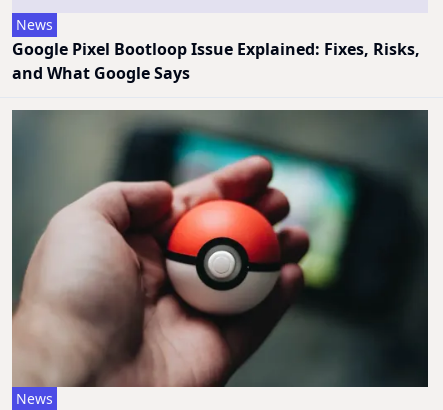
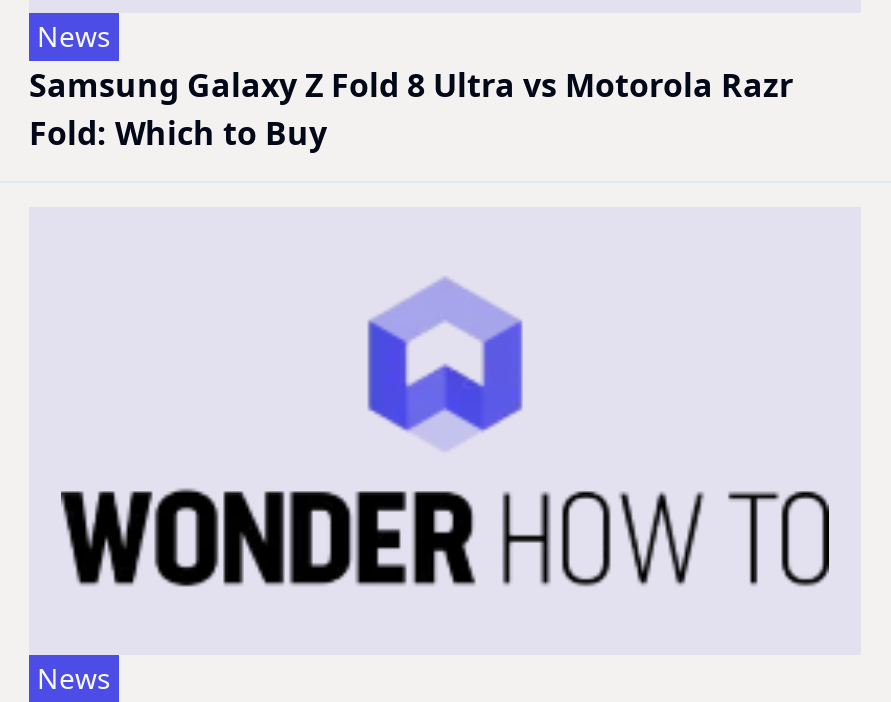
- Google Pixel Bootloop Issue Explained: Fixes, Risks,
- and What Google Says
+ Samsung Galaxy Z Fold 8 Ultra vs Motorola Razr
+ Fold: Which to Buy

- [image]
+ [image]
